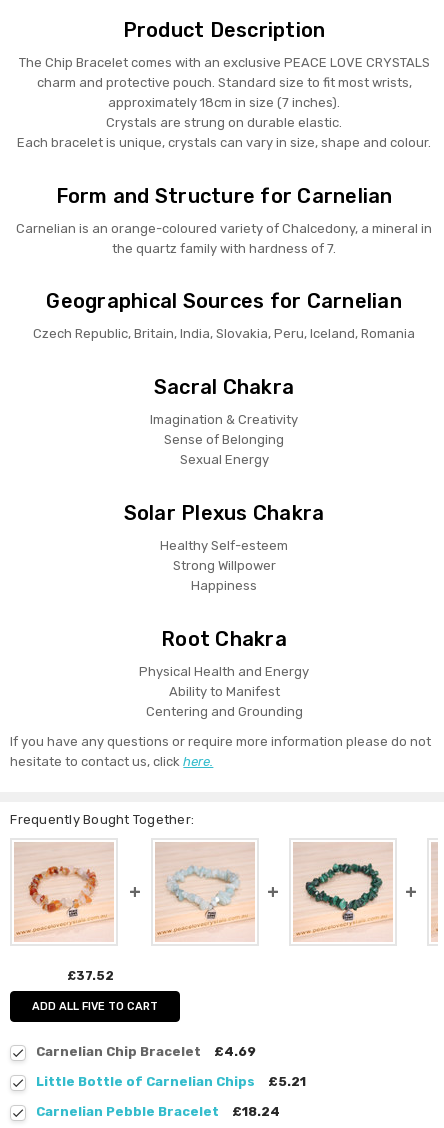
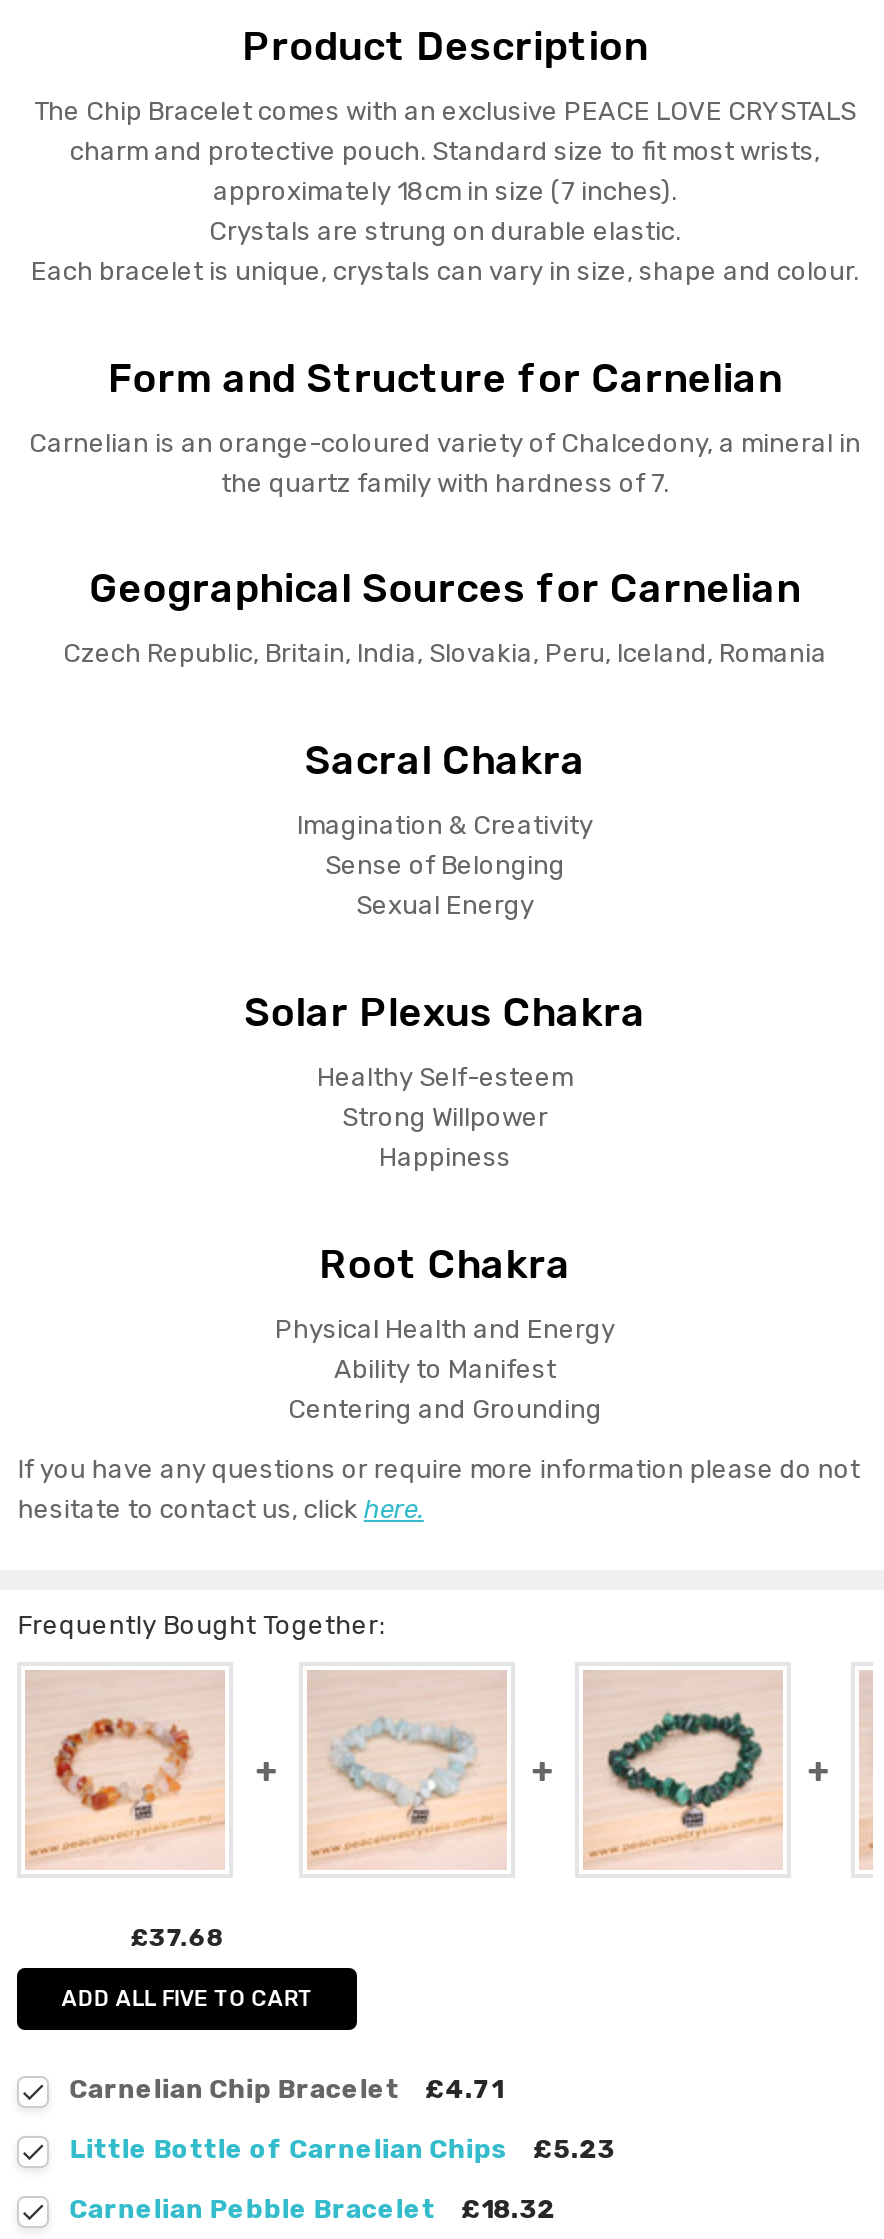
- £37.52
+ £37.68

- Carnelian Chip Bracelet £4.69
+ Carnelian Chip Bracelet £4.71

- Little Bottle of Carnelian Chips £5.21
+ Little Bottle of Carnelian Chips £5.23

- Carnelian Pebble Bracelet £18.24
+ Carnelian Pebble Bracelet £18.32
